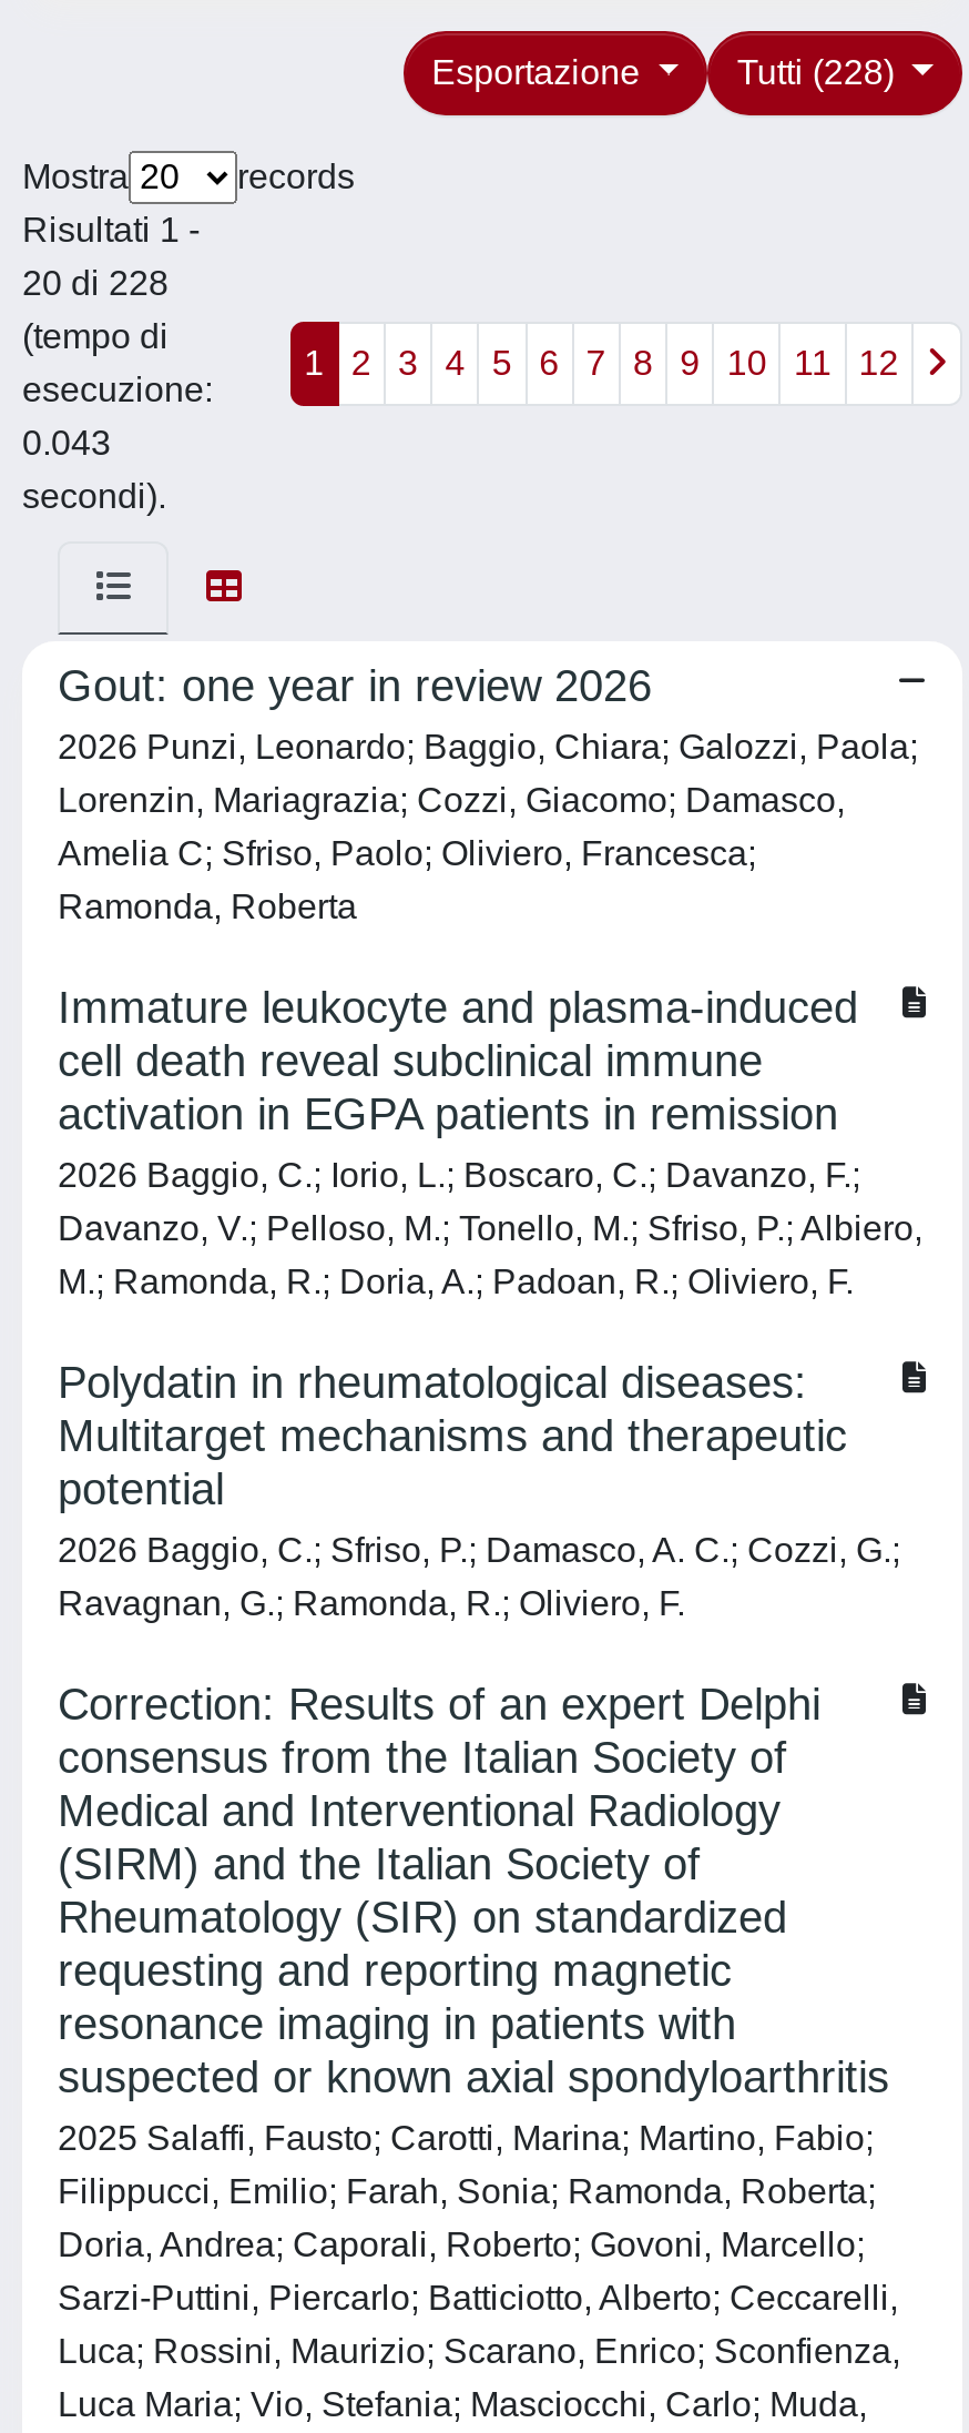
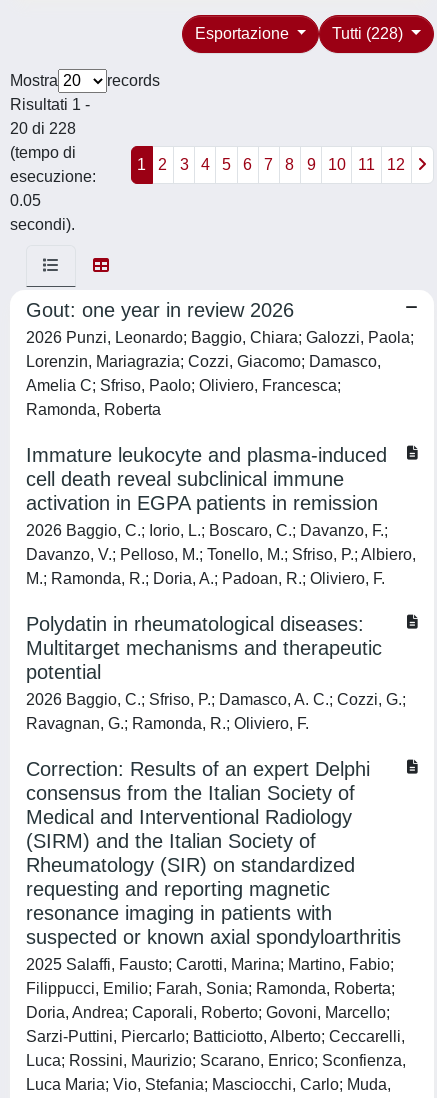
- 0.043
+ 0.05
